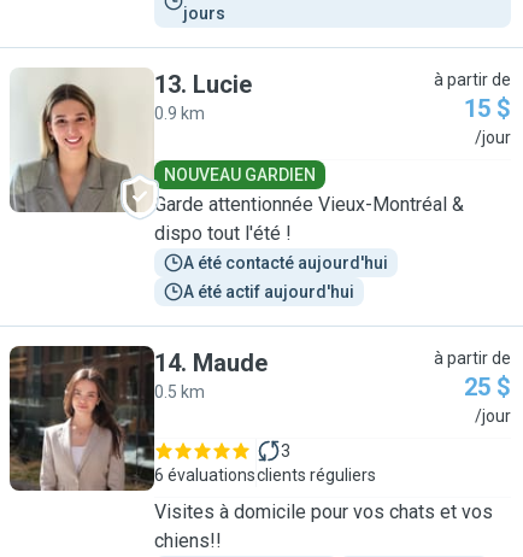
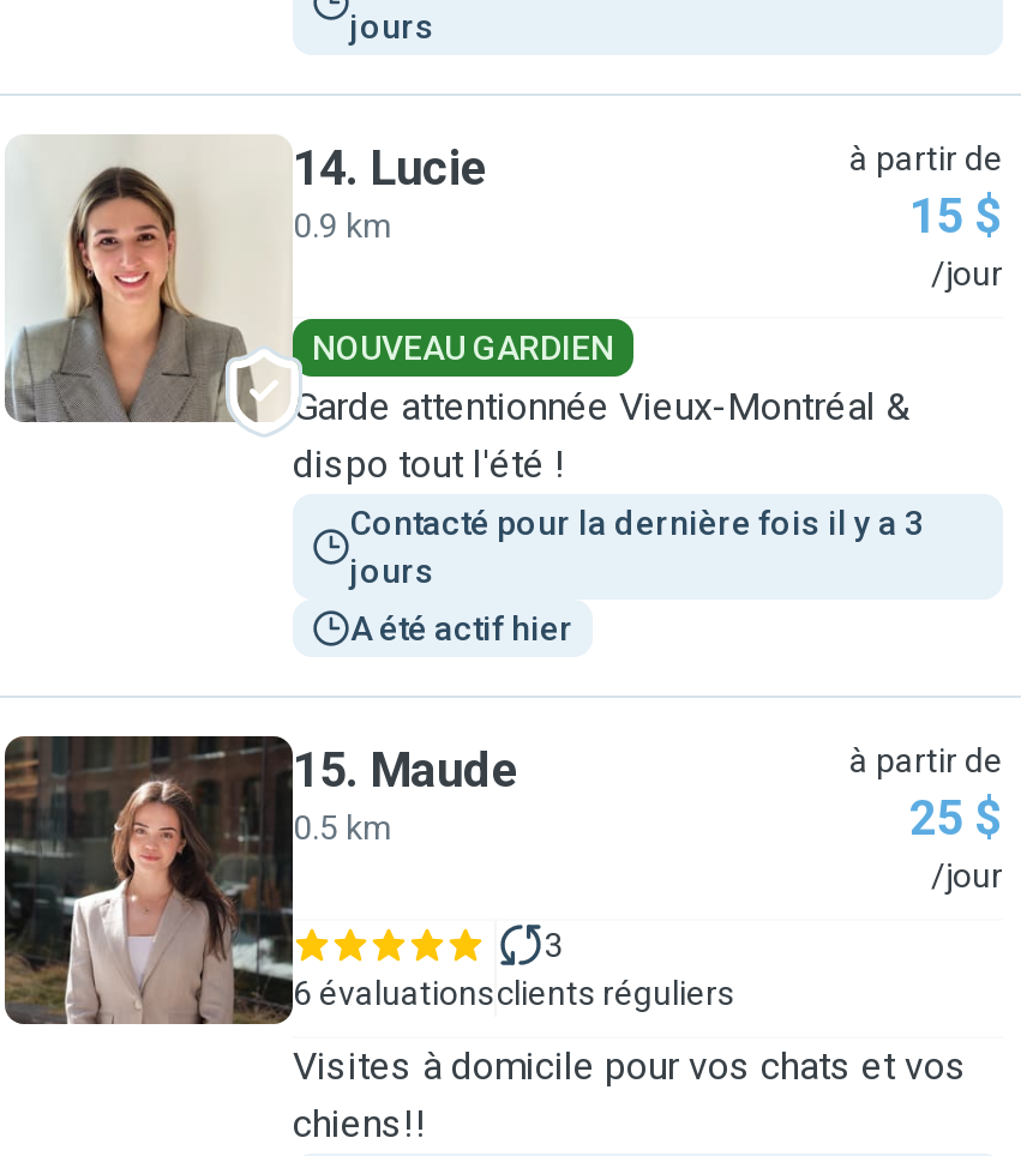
- 13. Lucie
+ 14. Lucie

- A été contacté aujourd'hui
+ Contacté pour la dernière fois il y a 3
+ jours

- A été actif aujourd'hui
+ A été actif hier

- 14. Maude
+ 15. Maude
